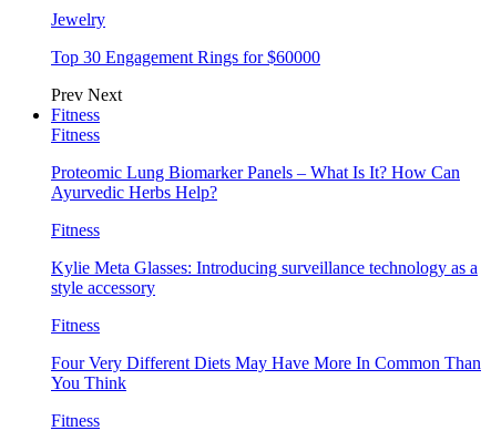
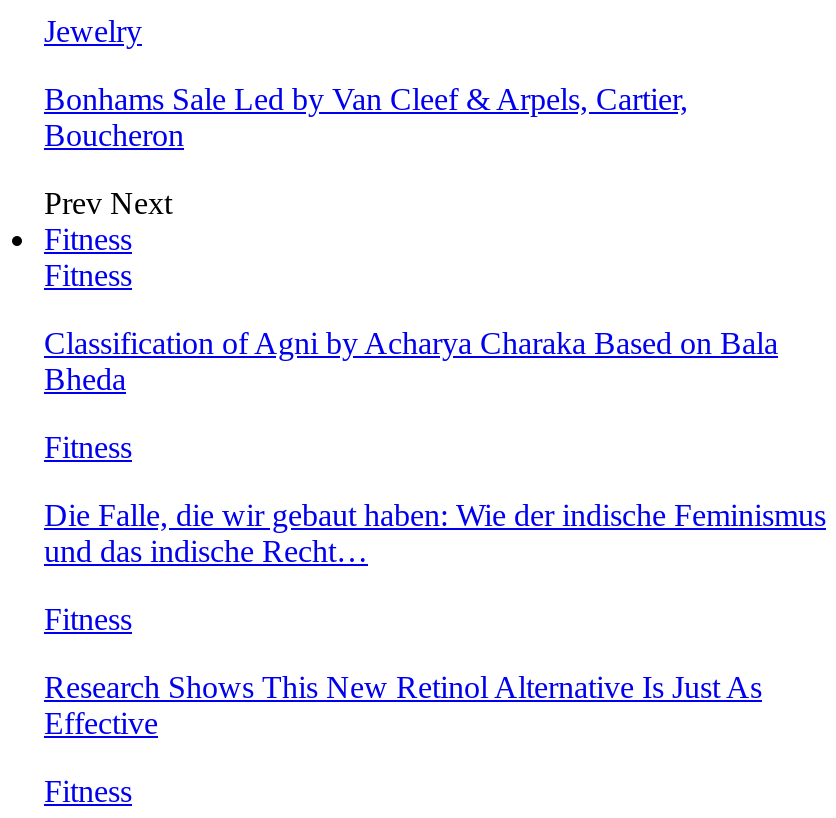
- Top 30 Engagement Rings for $60000
+ Bonhams Sale Led by Van Cleef & Arpels, Cartier,
+ Boucheron

- Proteomic Lung Biomarker Panels – What Is It? How Can
- Ayurvedic Herbs Help?
+ Classification of Agni by Acharya Charaka Based on Bala
+ Bheda

- Kylie Meta Glasses: Introducing surveillance technology as a
- style accessory
+ Die Falle, die wir gebaut haben: Wie der indische Feminismus
+ und das indische Recht…

- Four Very Different Diets May Have More In Common Than
- You Think
+ Research Shows This New Retinol Alternative Is Just As
+ Effective
